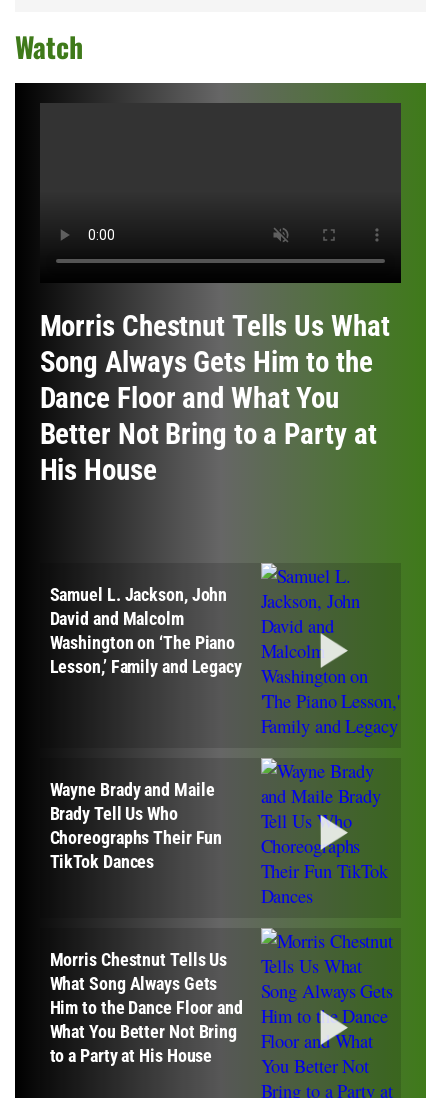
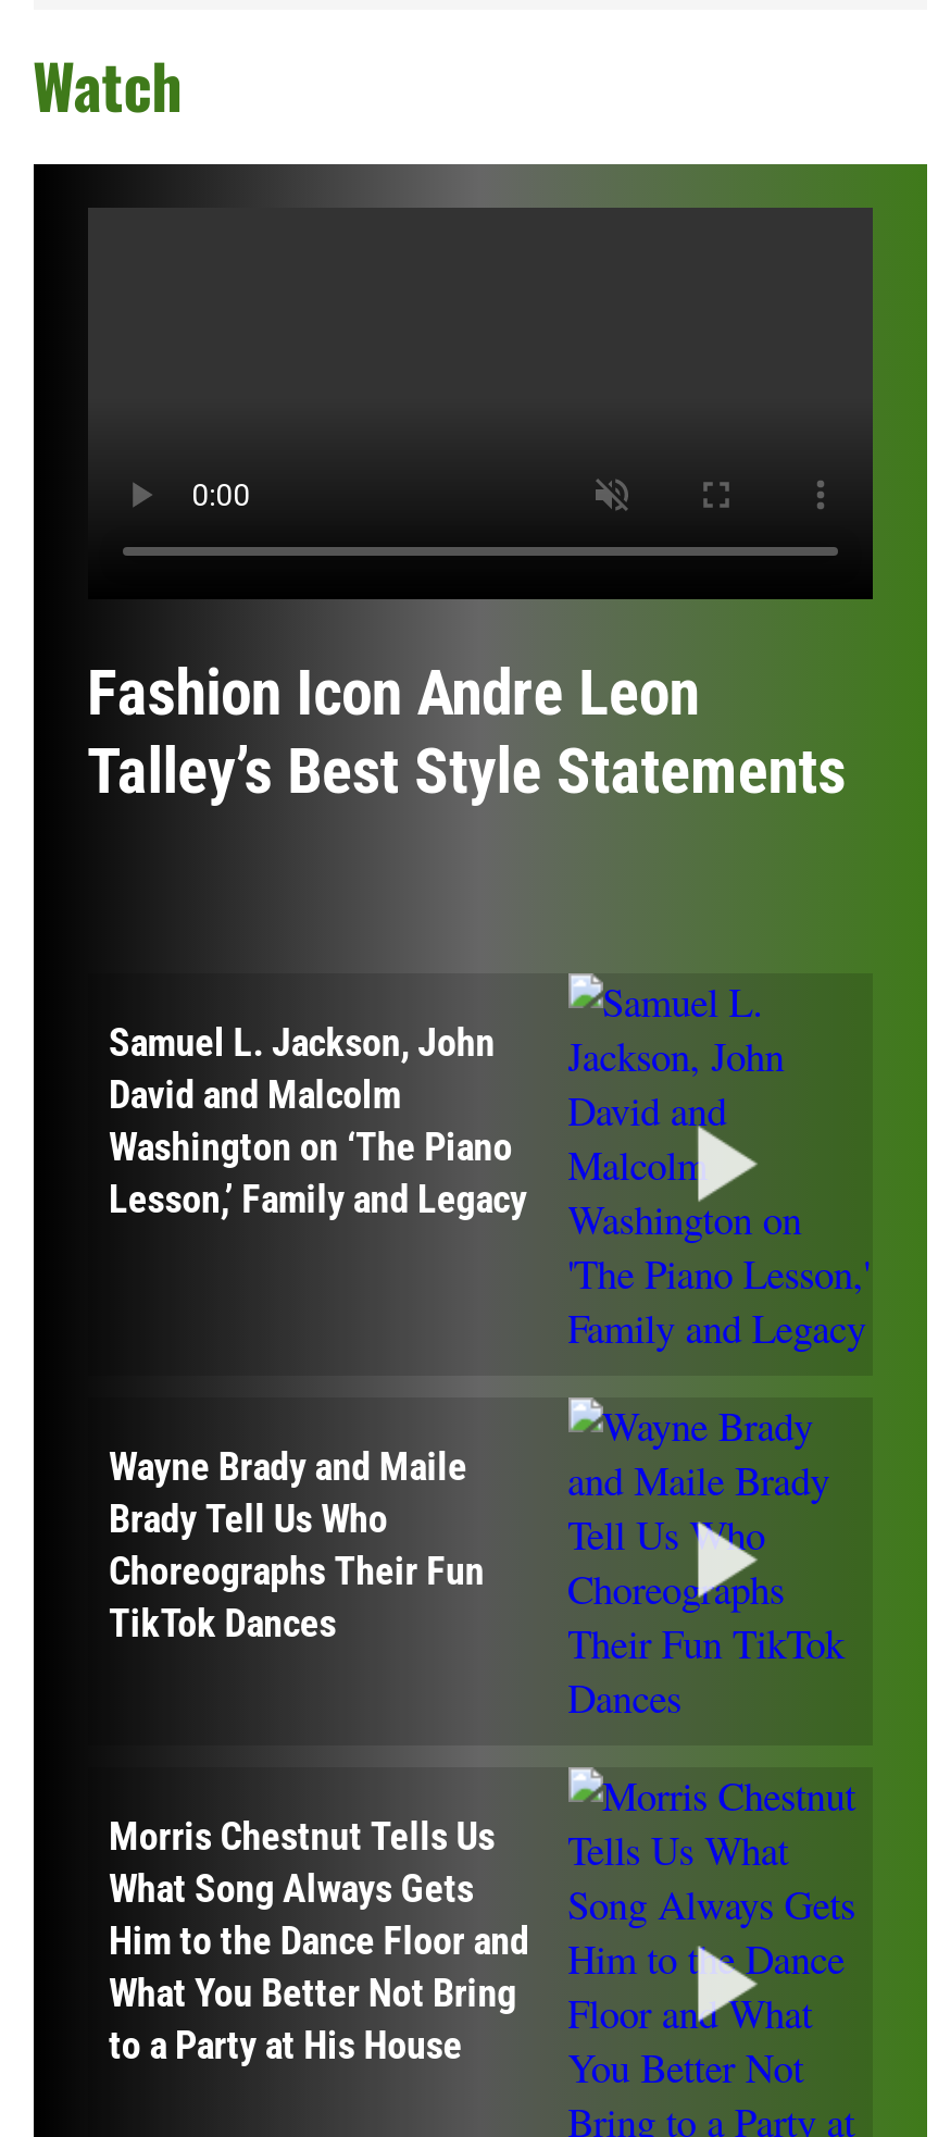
- Morris Chestnut Tells Us What
- Song Always Gets Him to the
- Dance Floor and What You
- Better Not Bring to a Party at
- His House
+ Fashion Icon Andre Leon
+ Talley’s Best Style Statements
